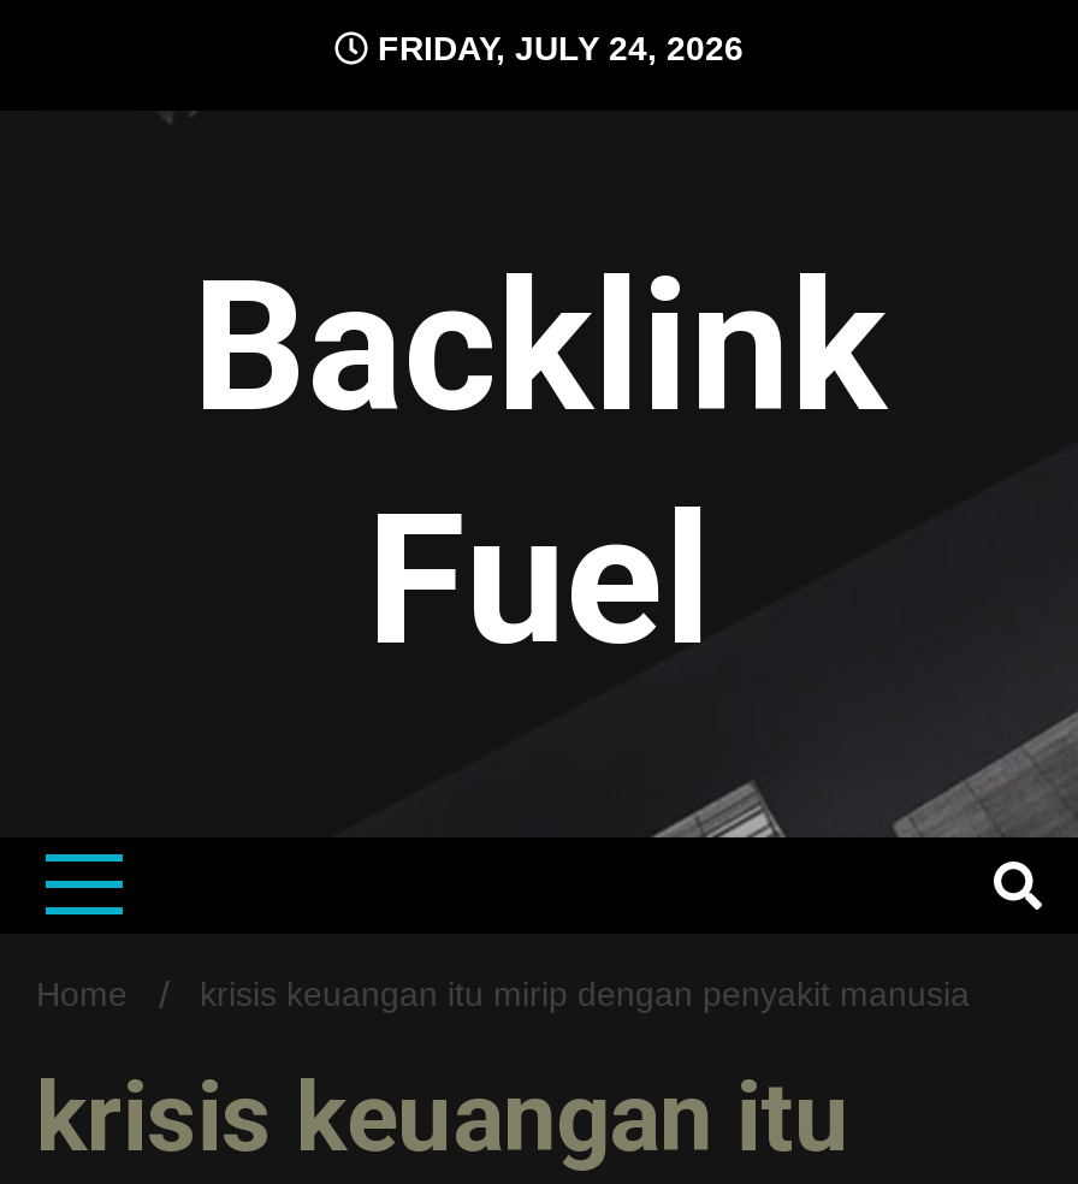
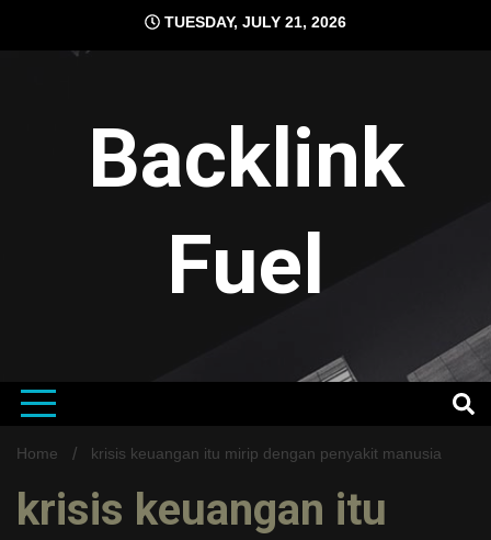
- FRIDAY, JULY 24, 2026
+ TUESDAY, JULY 21, 2026
